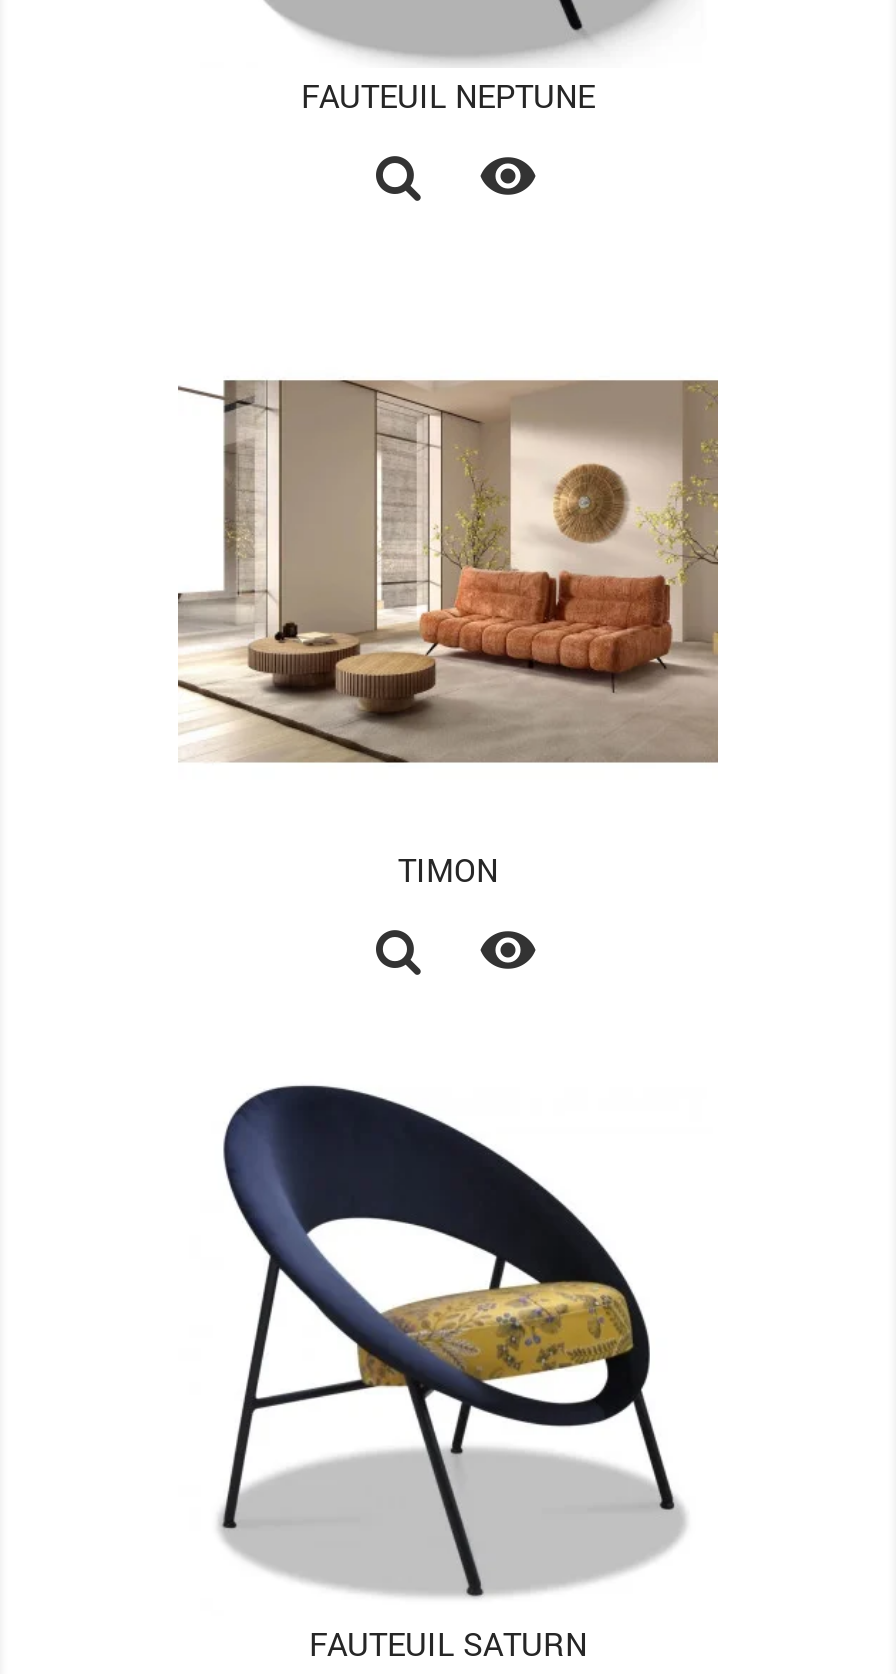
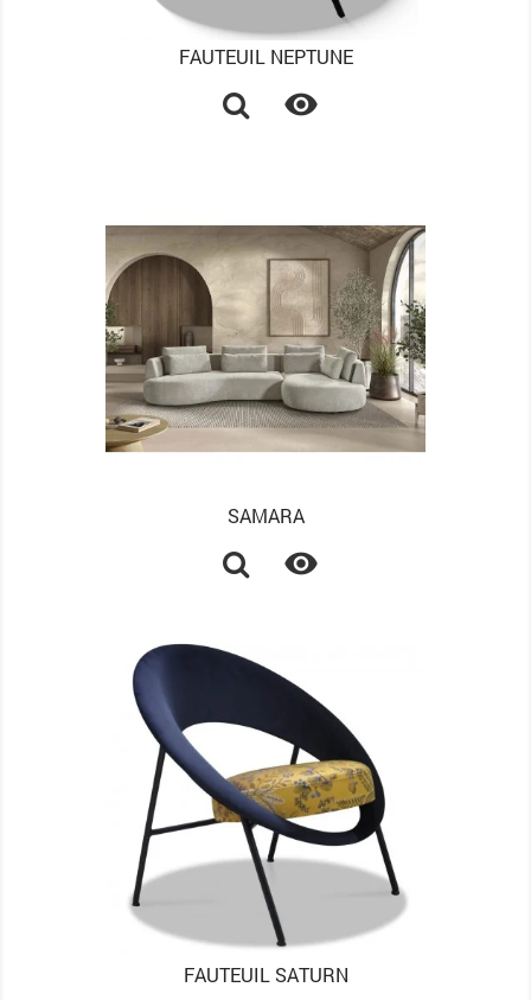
- [image]
+ [image]

- TIMON
+ SAMARA
